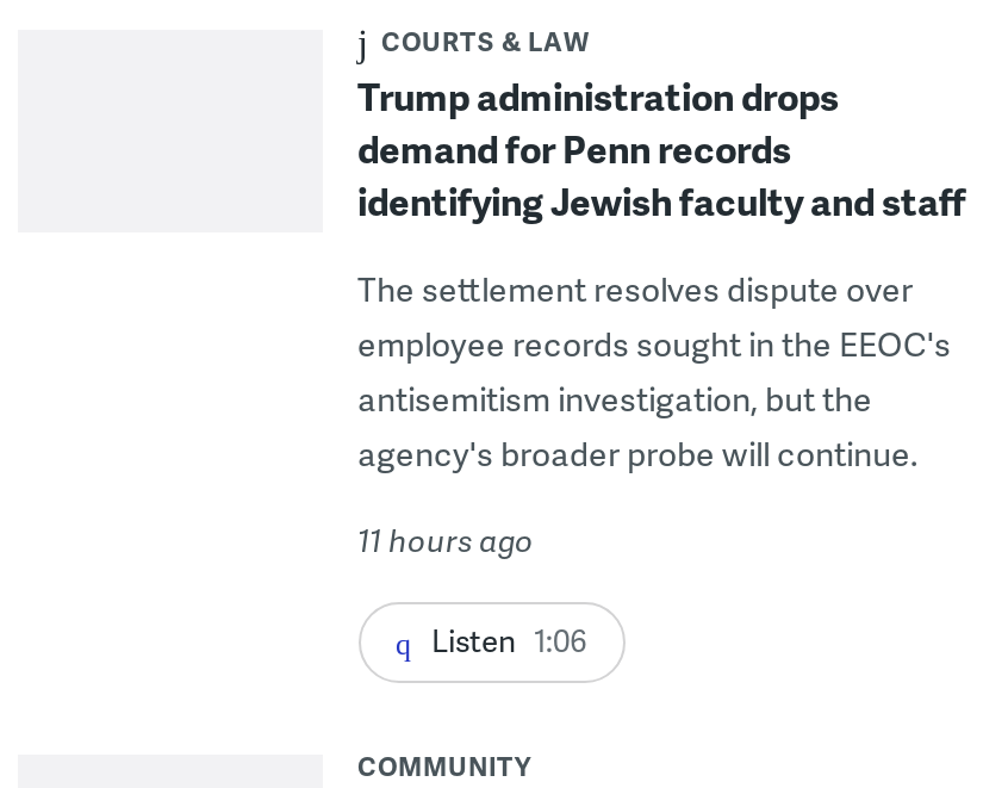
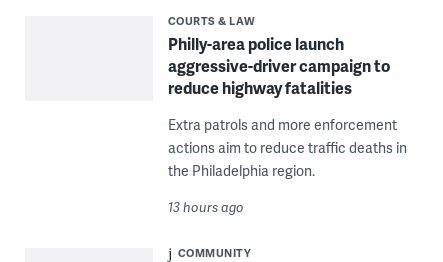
- Trump administration drops
- demand for Penn records
- identifying Jewish faculty and staff
- The settlement resolves dispute over
- employee records sought in the EEOC's
- antisemitism investigation, but the
- agency's broader probe will continue.
- 11 hours ago
- Listen 1:06
+ Philly-area police launch
+ aggressive-driver campaign to
+ reduce highway fatalities
+ Extra patrols and more enforcement
+ actions aim to reduce traffic deaths in
+ the Philadelphia region.
+ 13 hours ago
